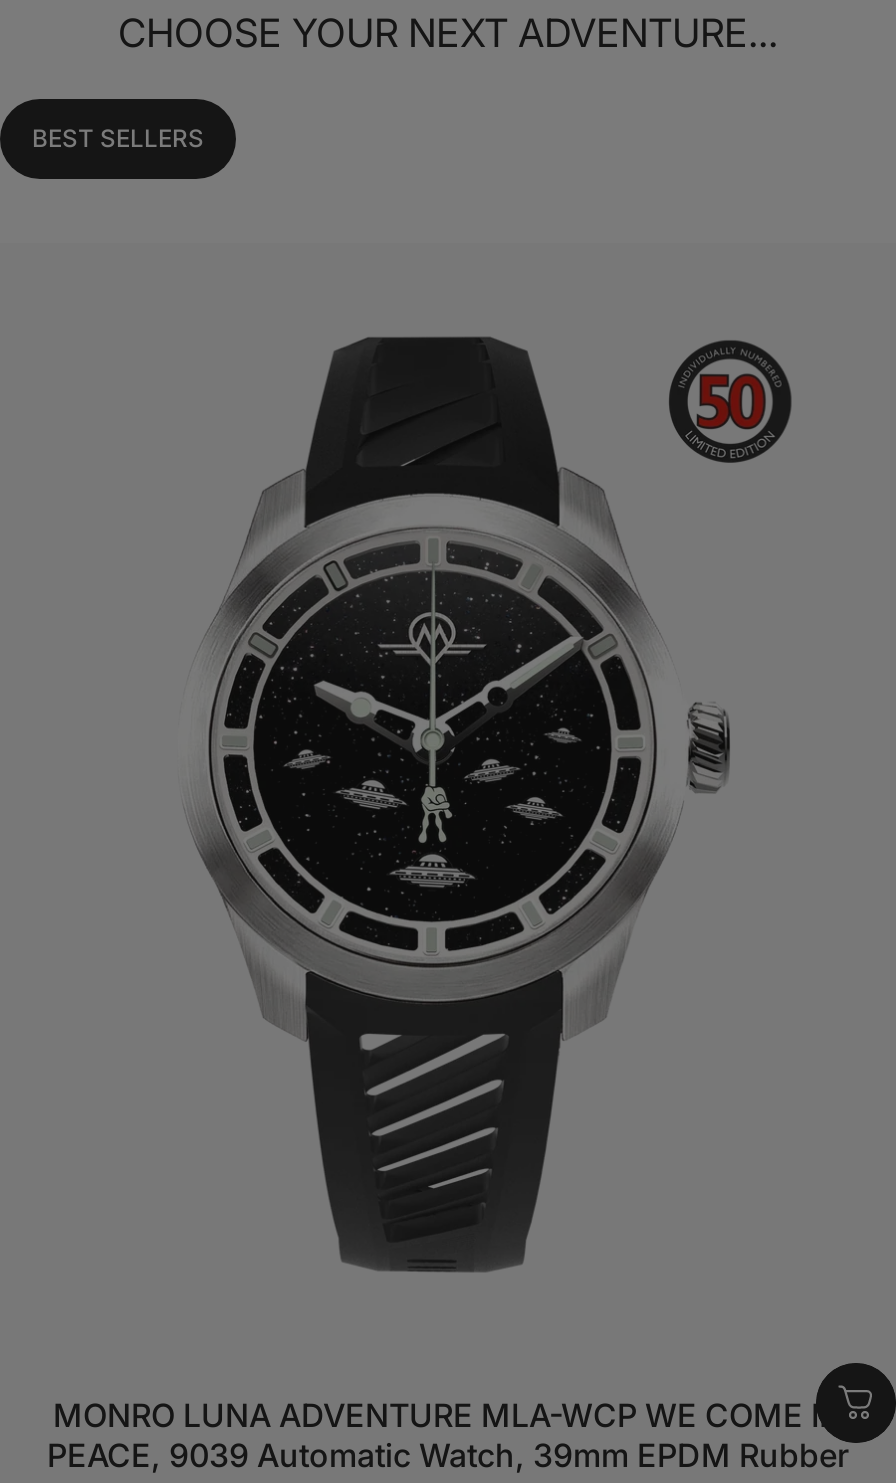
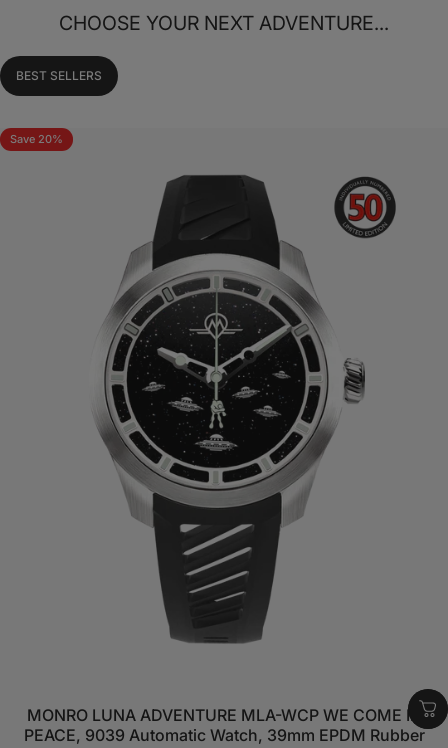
+ Save 20%
